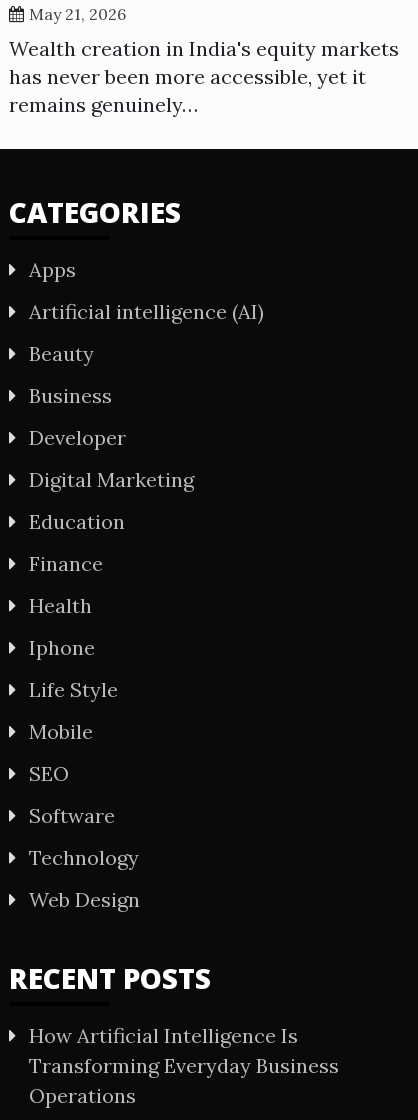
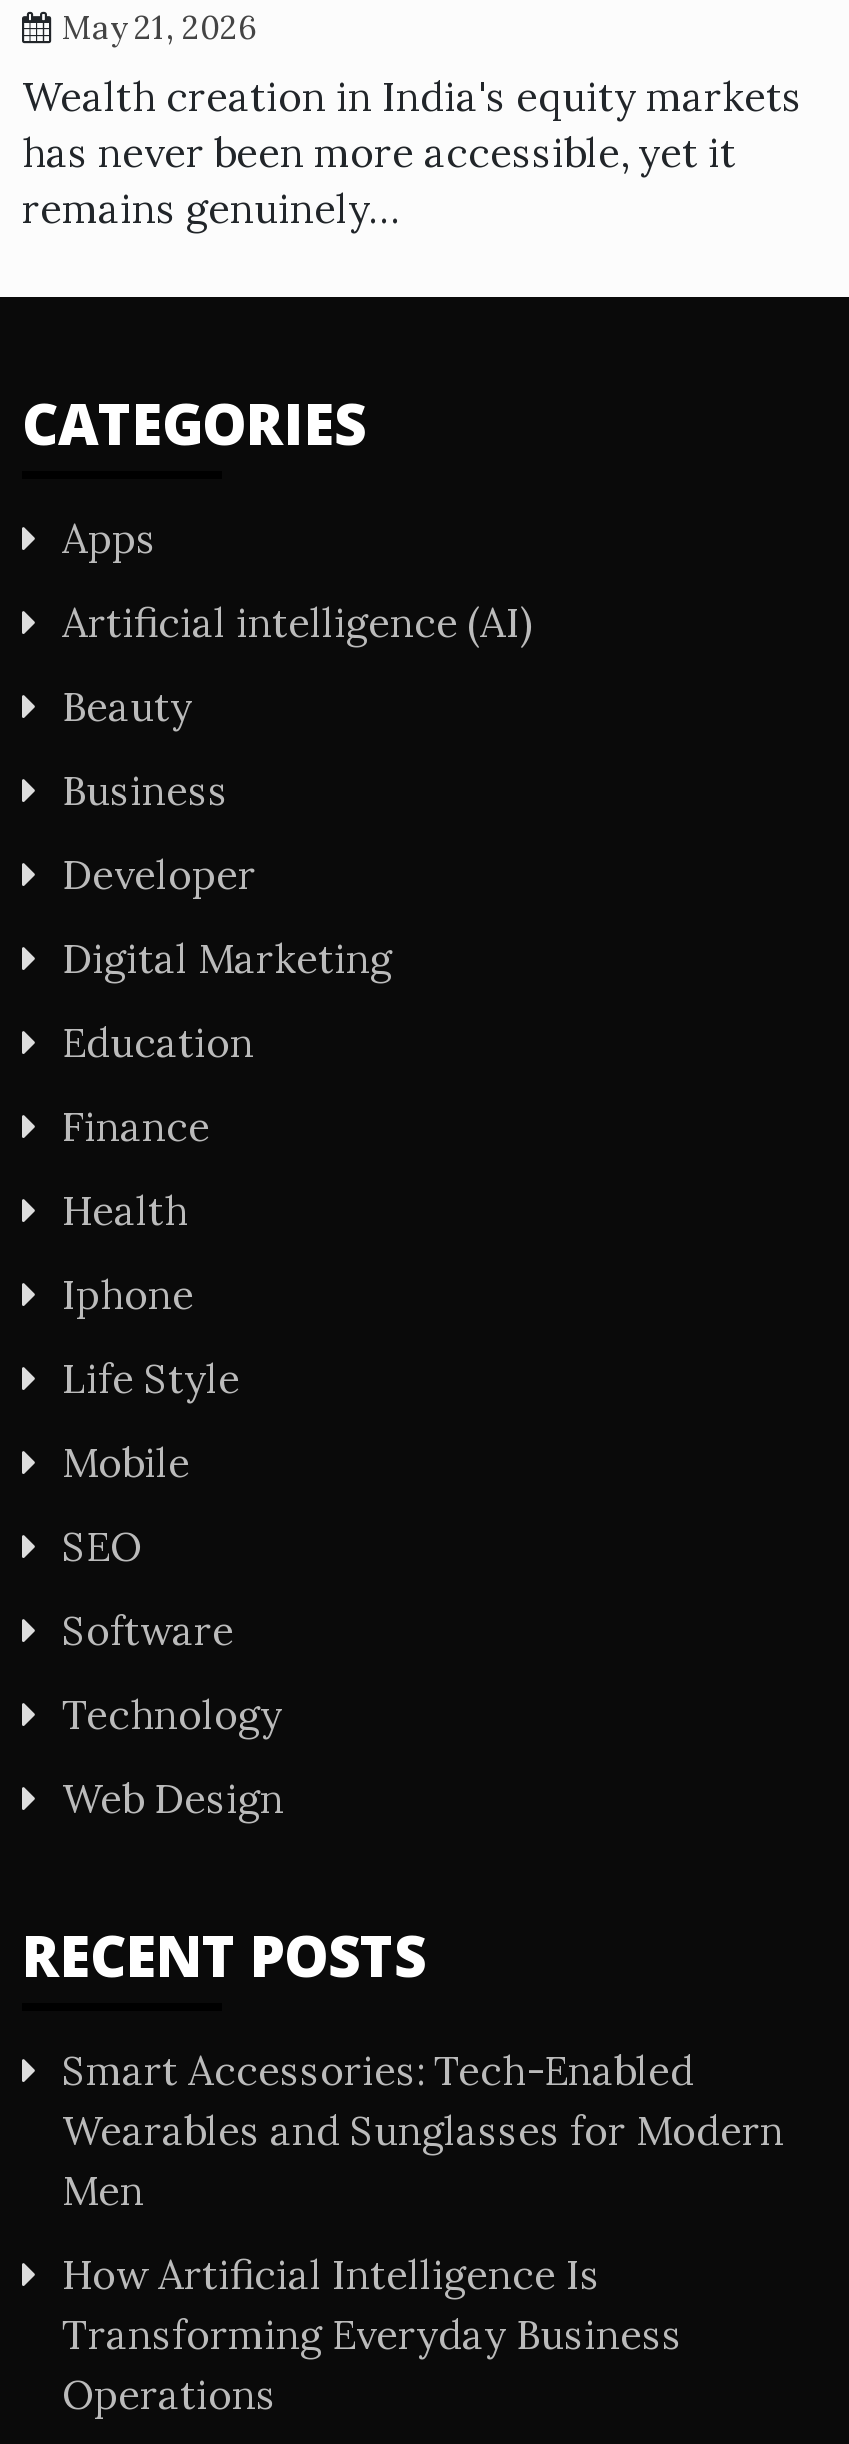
+ Smart Accessories: Tech-Enabled
+ Wearables and Sunglasses for Modern
+ Men
